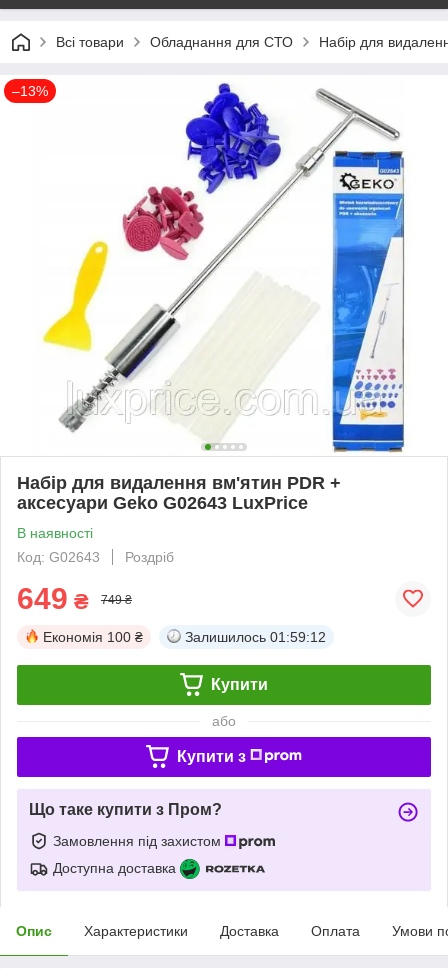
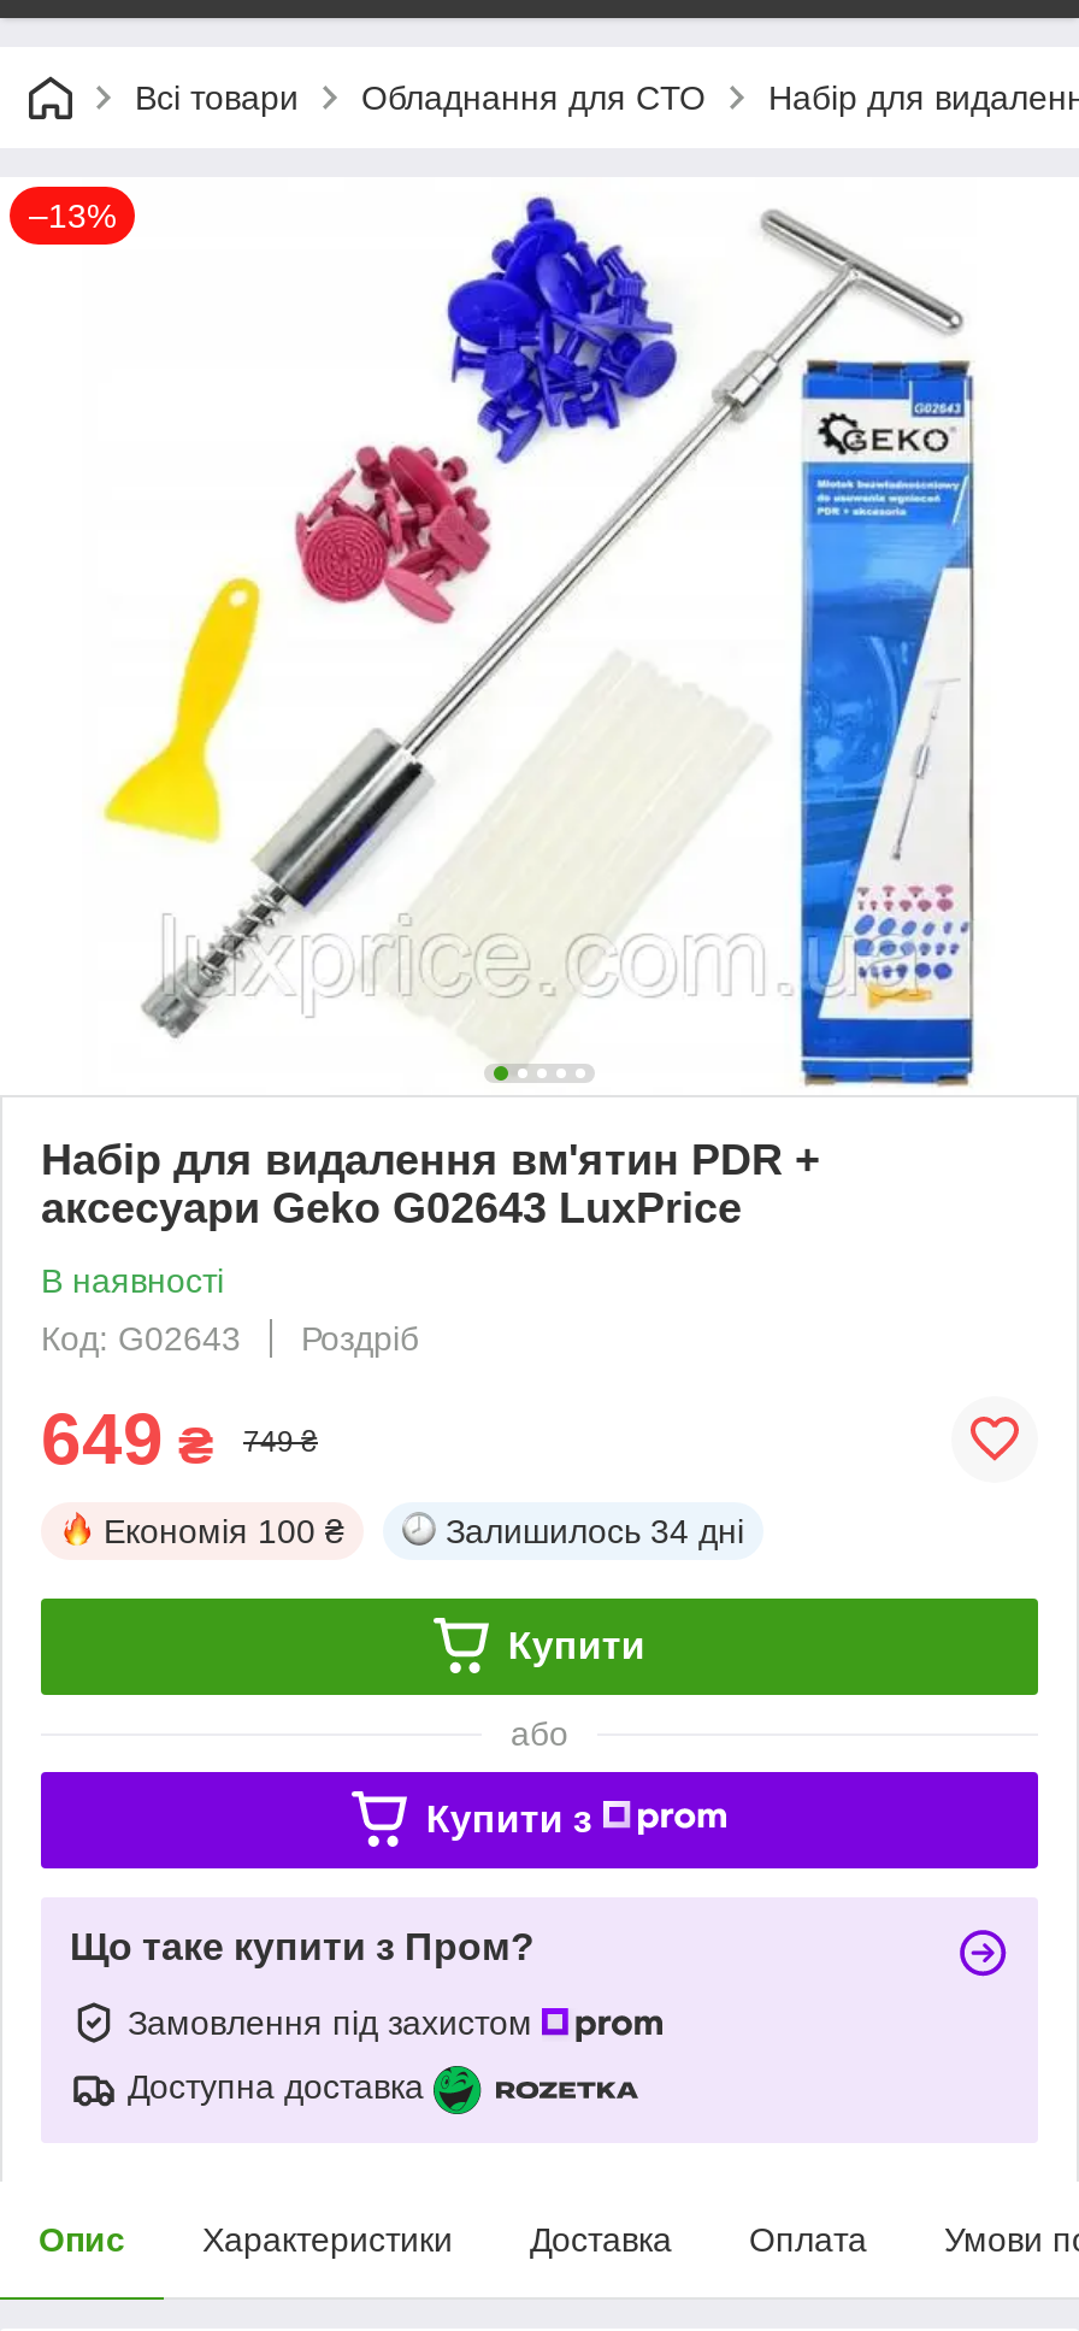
- Залишилось 01:59:12
+ Залишилось 34 дні
